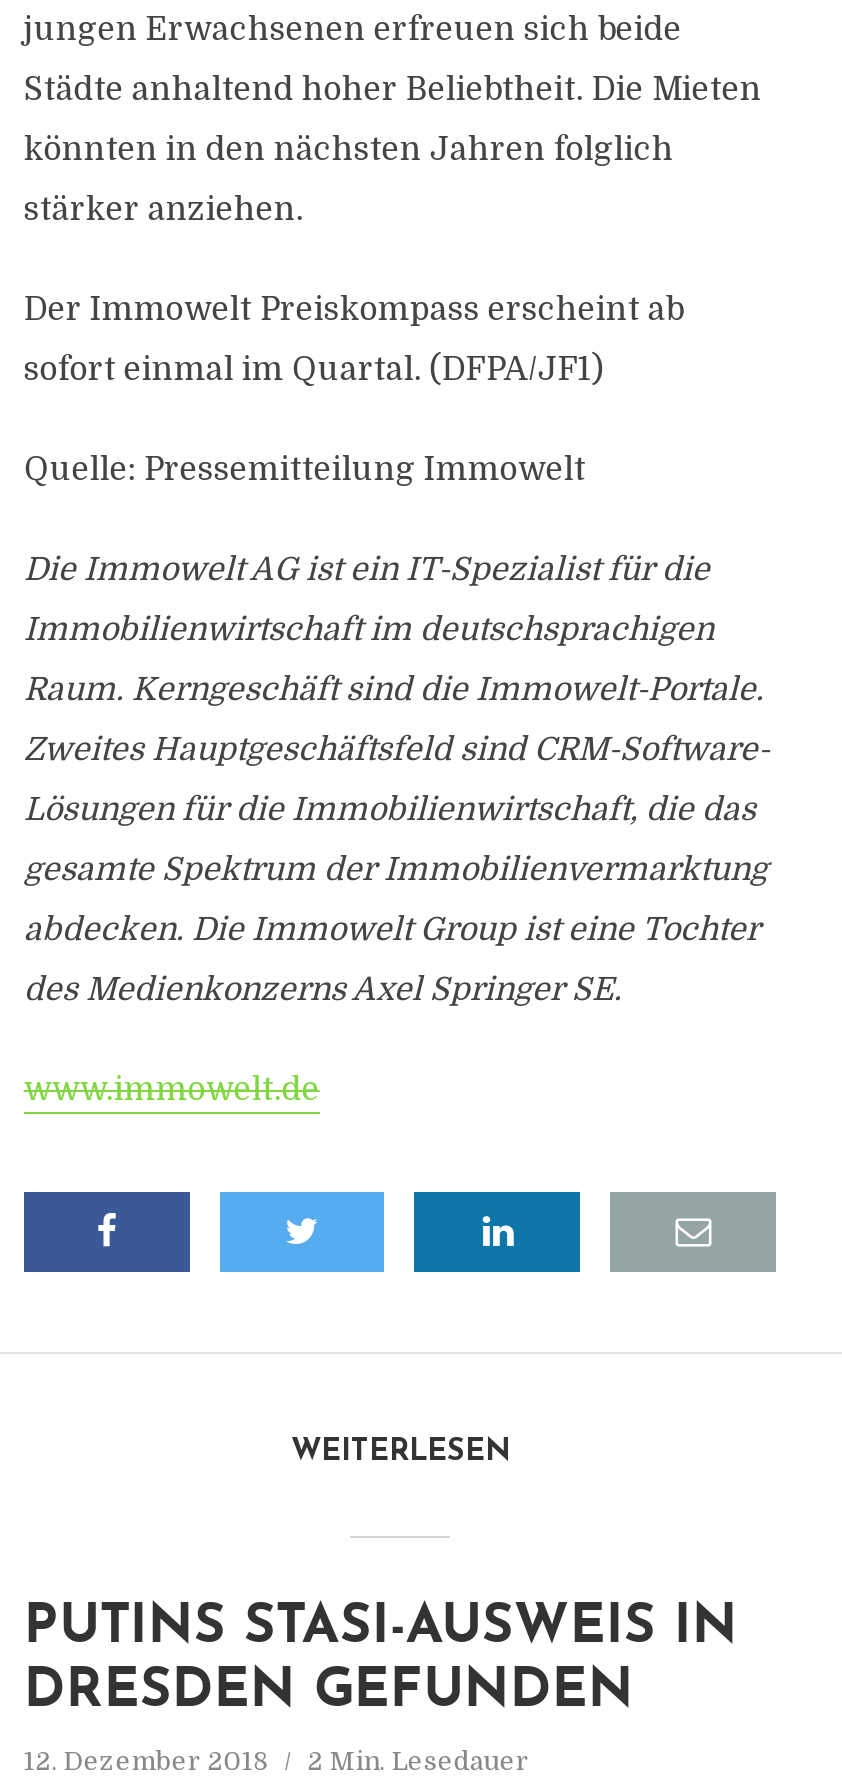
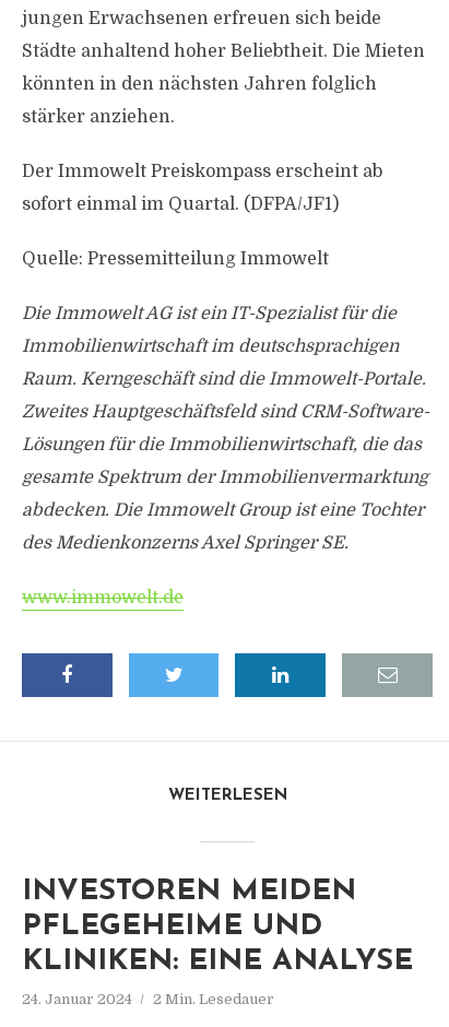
- PUTINS STASI-AUSWEIS IN
- DRESDEN GEFUNDEN
+ INVESTOREN MEIDEN
+ PFLEGEHEIME UND
+ KLINIKEN: EINE ANALYSE

- 12. Dezember 2018 2 Min. Lesedauer
+ 24. Januar 2024 2 Min. Lesedauer
